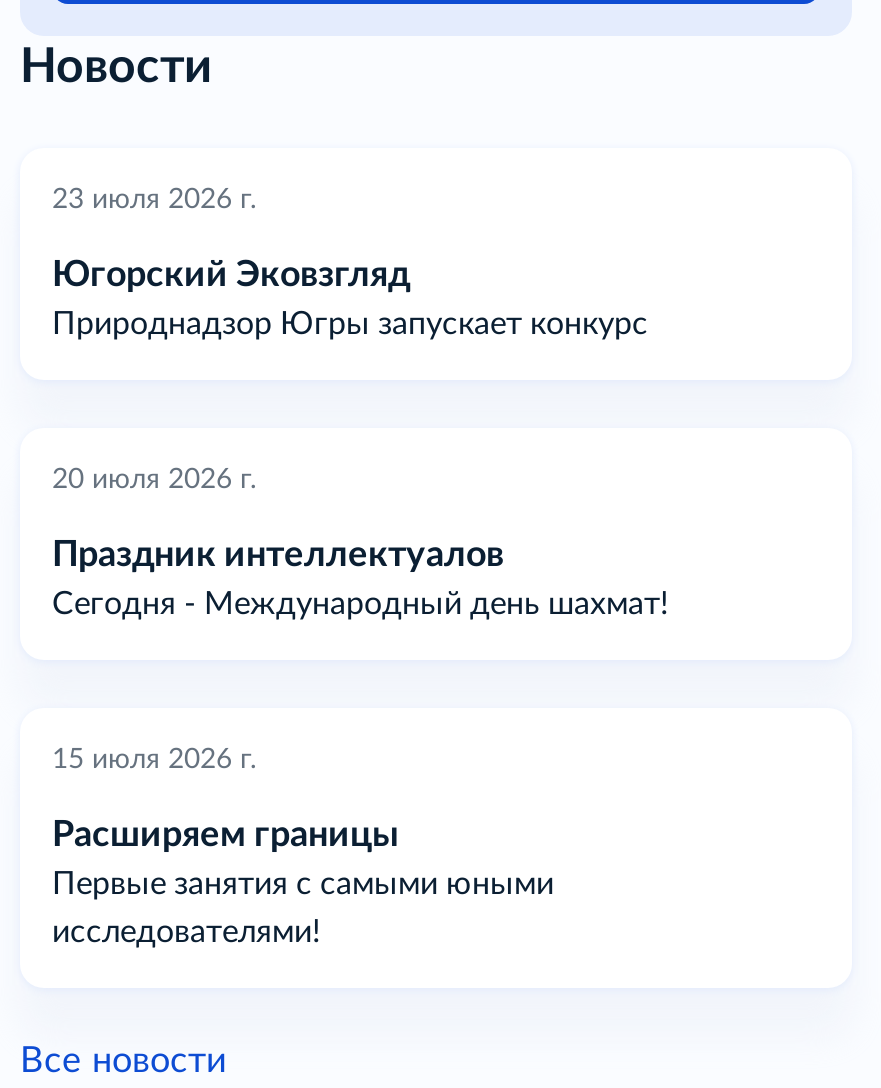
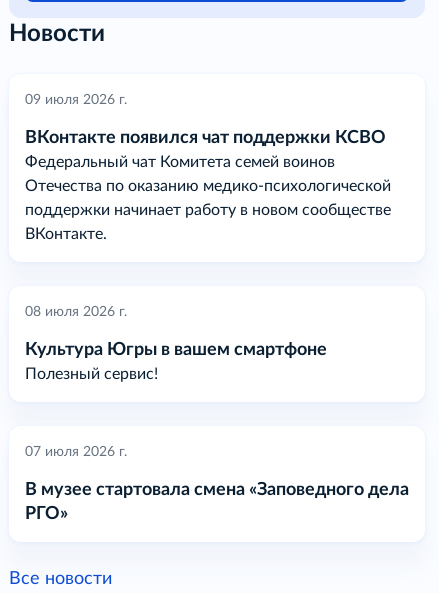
- 23 июля 2026 г.
- Югорский Эковзгляд
- Природнадзор Югры запускает конкурс
+ 09 июля 2026 г.
+ ВКонтакте появился чат поддержки КСВО
+ Федеральный чат Комитета семей воинов
+ Отечества по оказанию медико-психологической
+ поддержки начинает работу в новом сообществе
+ ВКонтакте.

- 20 июля 2026 г.
- Праздник интеллектуалов
- Сегодня - Международный день шахмат!
+ 08 июля 2026 г.
+ Культура Югры в вашем смартфоне
+ Полезный сервис!

- 15 июля 2026 г.
- Расширяем границы
- Первые занятия с самыми юными
- исследователями!
+ 07 июля 2026 г.
+ В музее стартовала смена «Заповедного дела
+ РГО»
